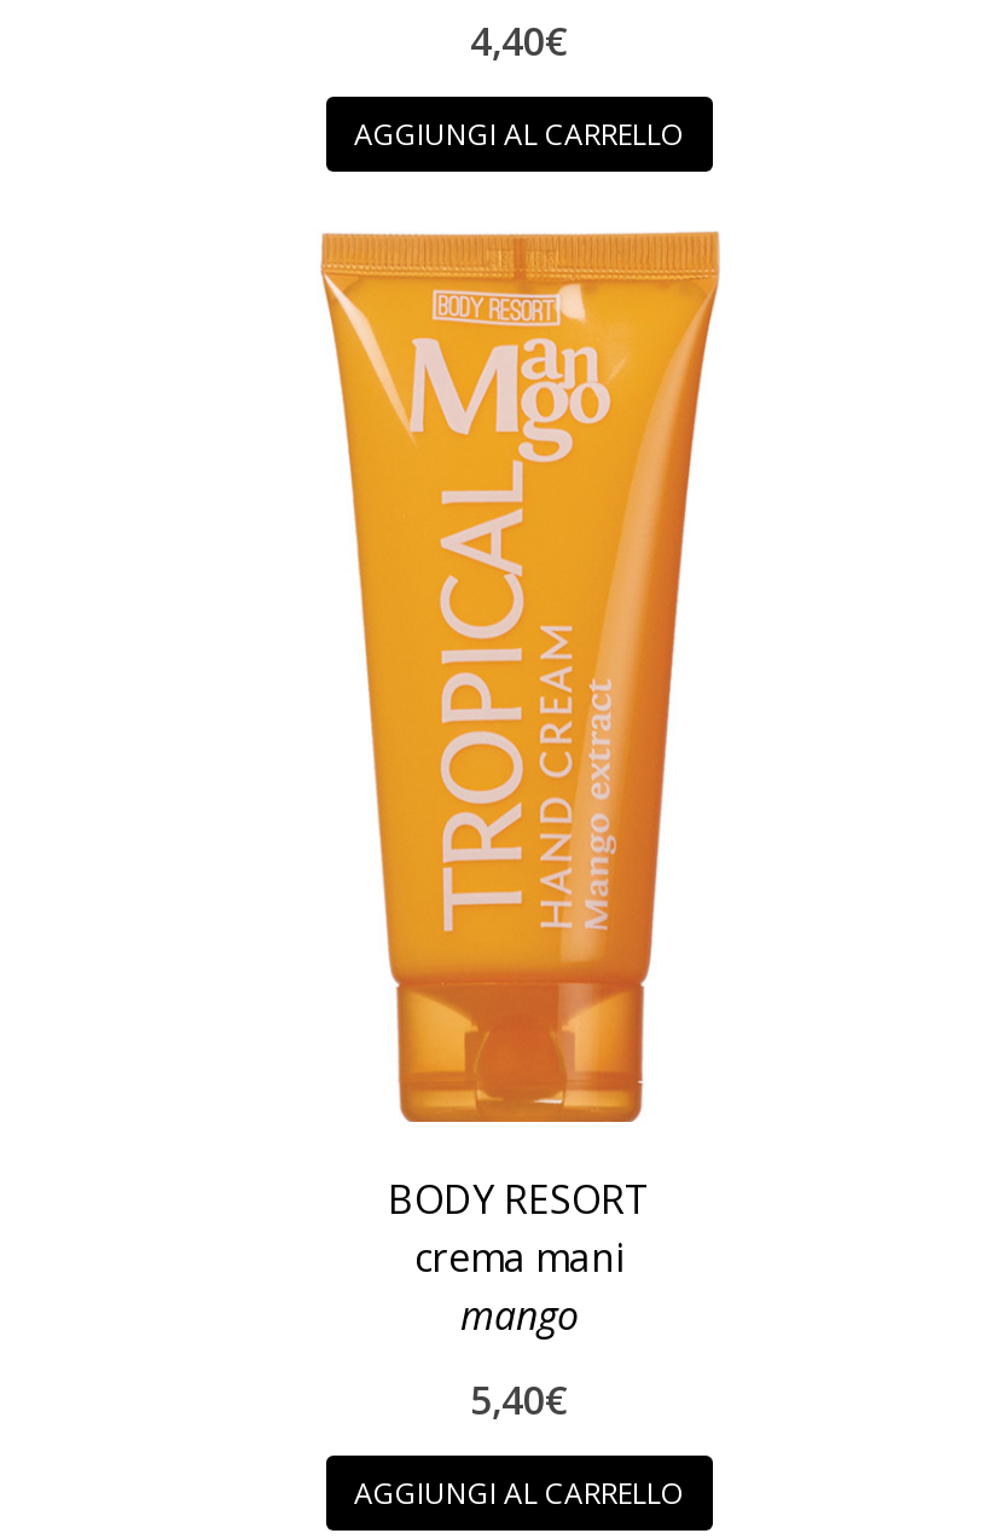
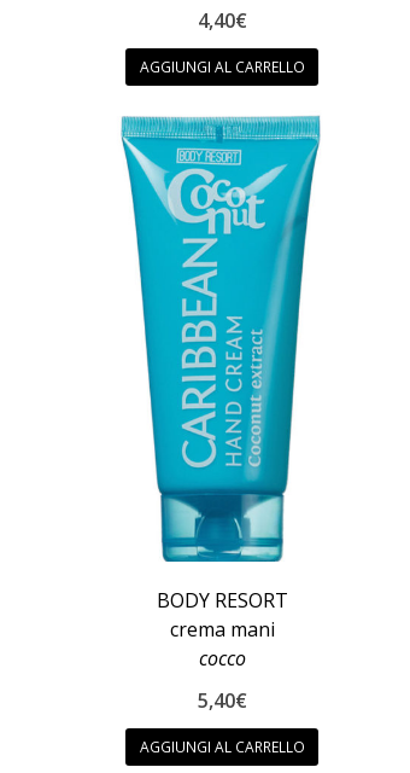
- [image]
+ [image]

- mango
+ cocco
